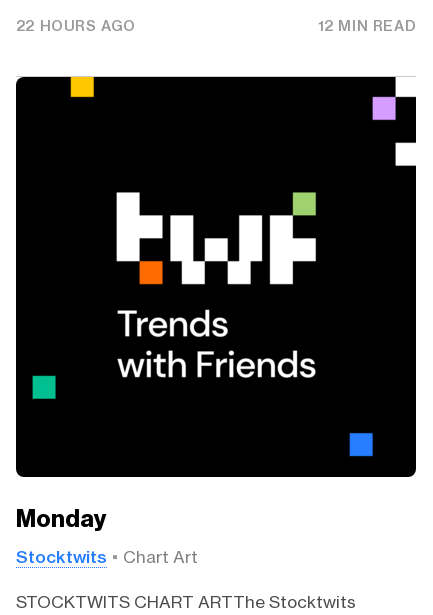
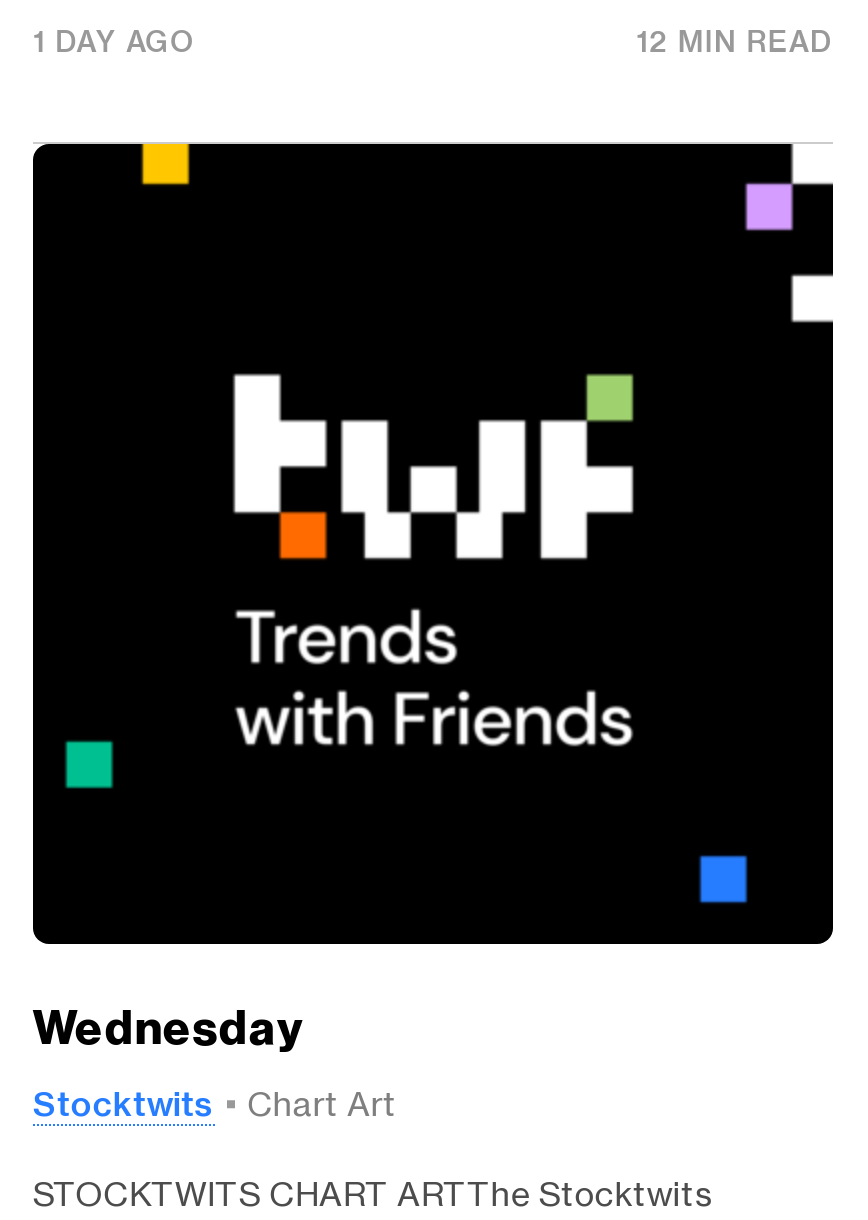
- 22 HOURS AGO
+ 1 DAY AGO

- Monday
+ Wednesday
